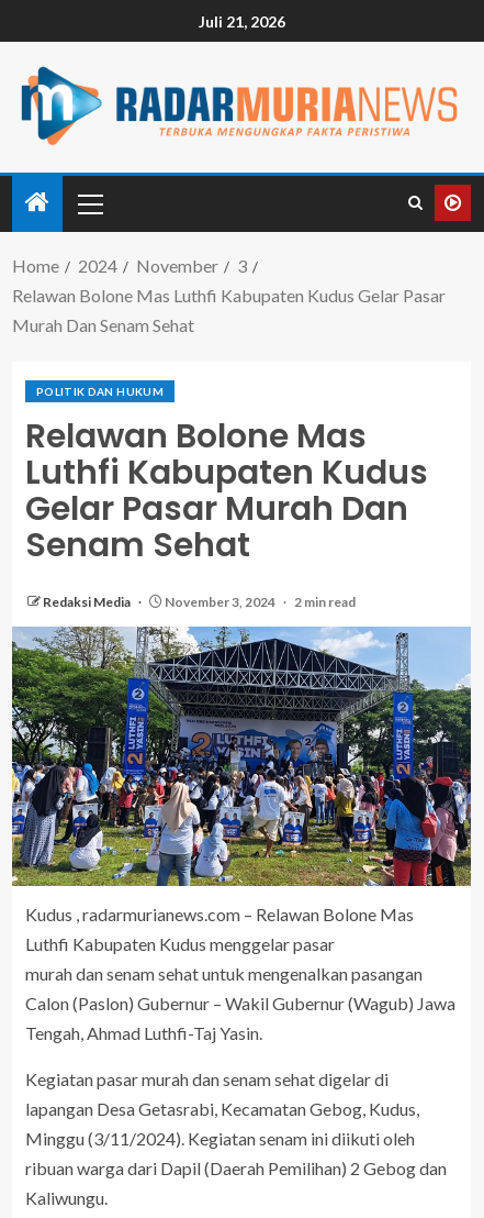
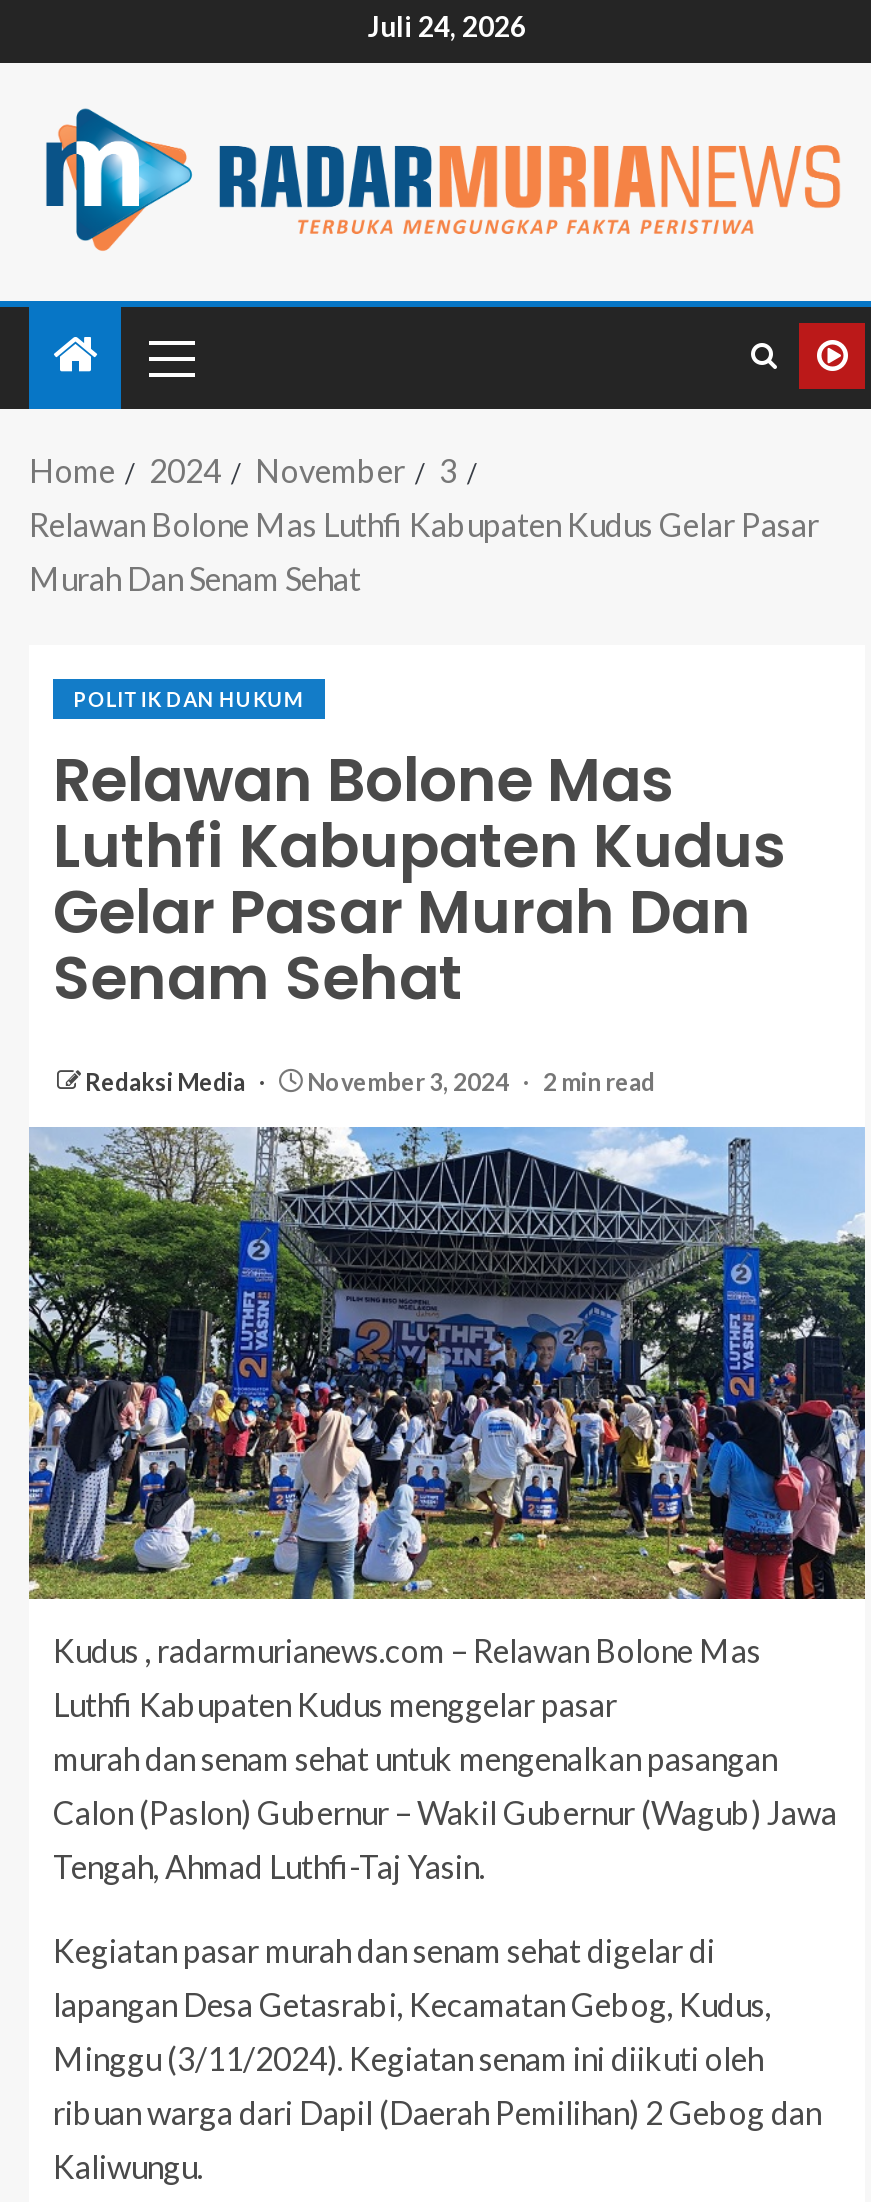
- Juli 21, 2026
+ Juli 24, 2026
